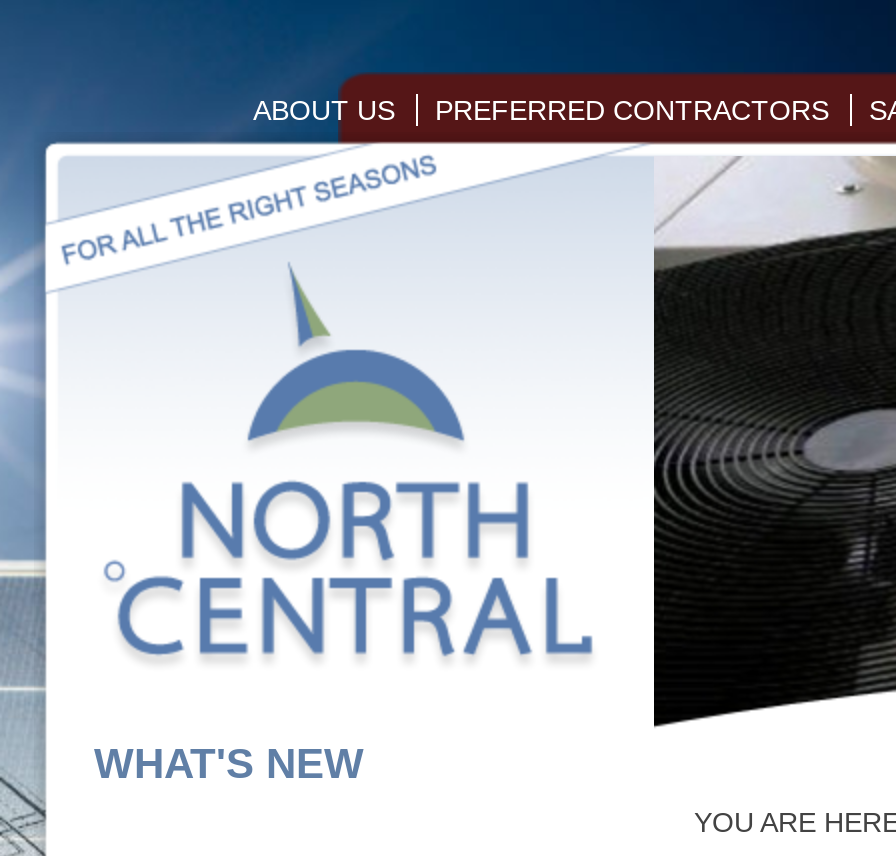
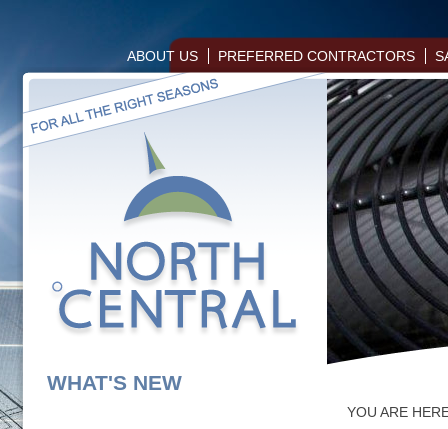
- [image]
+ [image]
